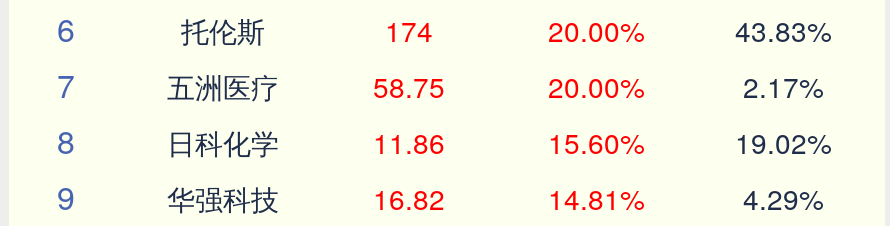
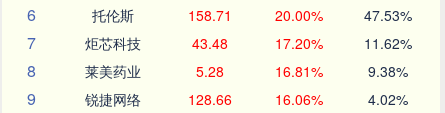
- 174
+ 158.71

- 43.83%
+ 47.53%

- 五洲医疗
- 58.75
- 20.00%
- 2.17%
+ 炬芯科技
+ 43.48
+ 17.20%
+ 11.62%

- 日科化学
- 11.86
- 15.60%
- 19.02%
+ 莱美药业
+ 5.28
+ 16.81%
+ 9.38%

- 华强科技
- 16.82
- 14.81%
- 4.29%
+ 锐捷网络
+ 128.66
+ 16.06%
+ 4.02%
